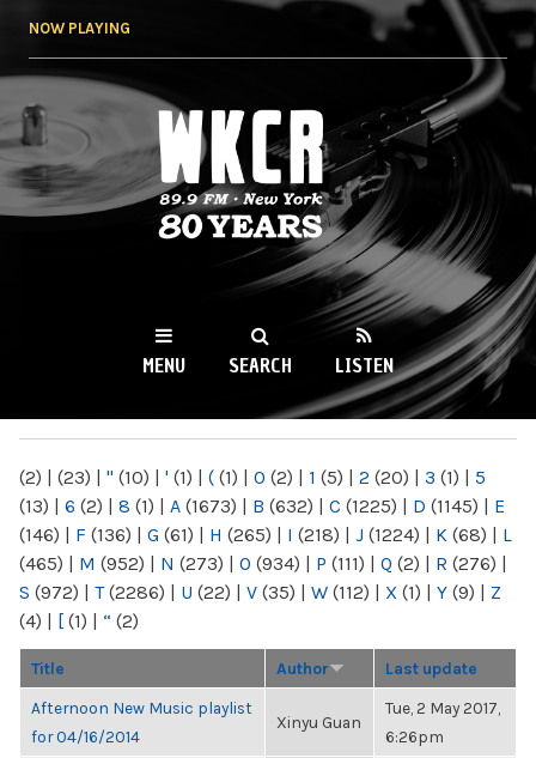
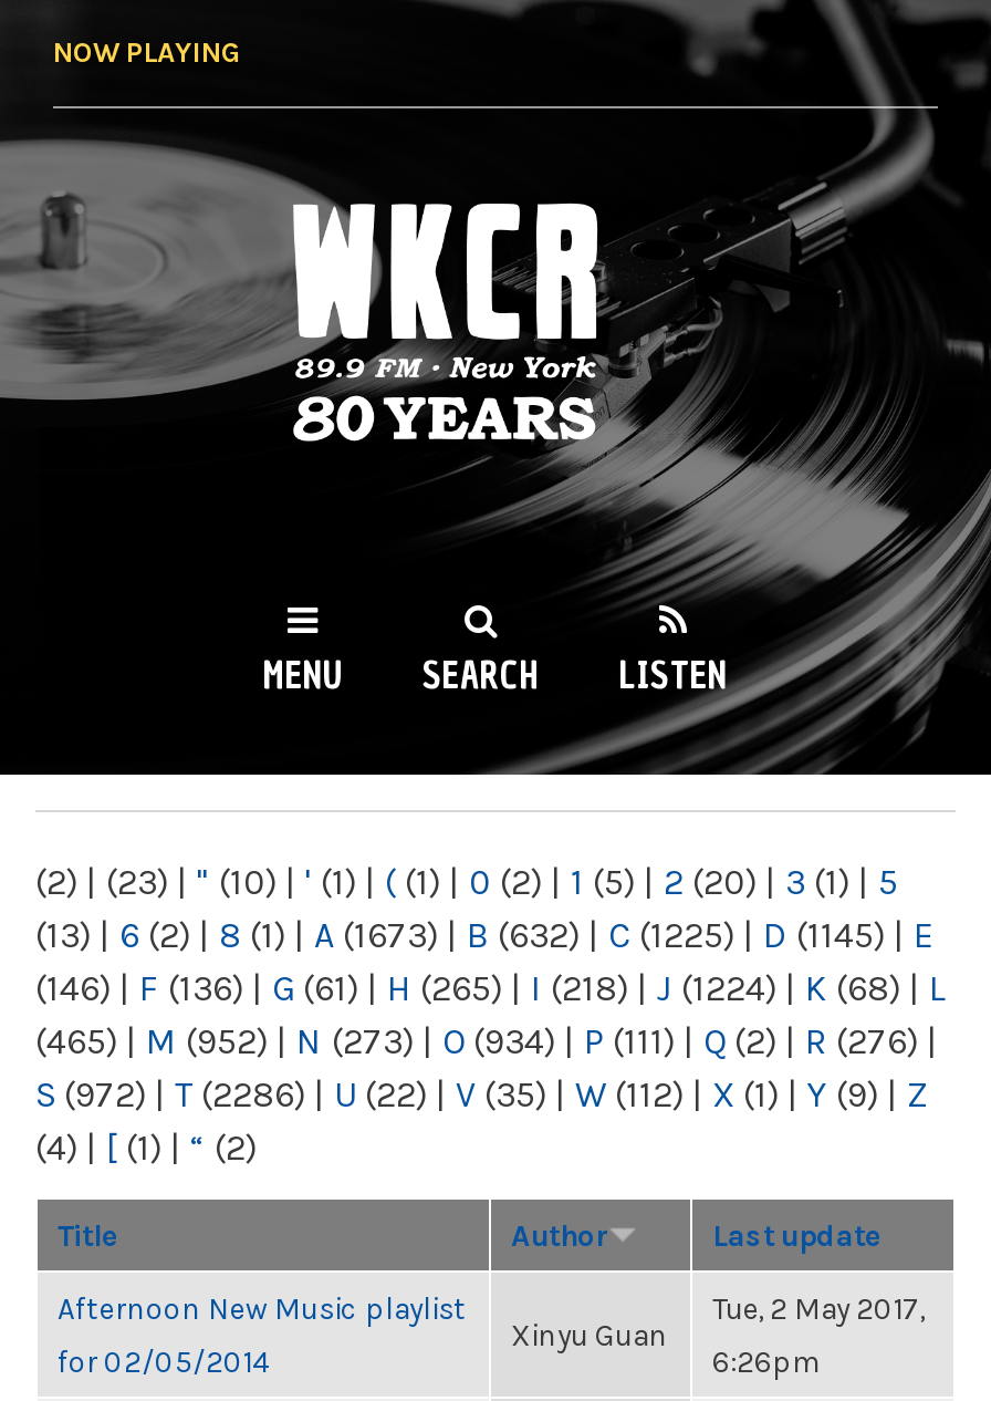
- for 04/16/2014
+ for 02/05/2014
